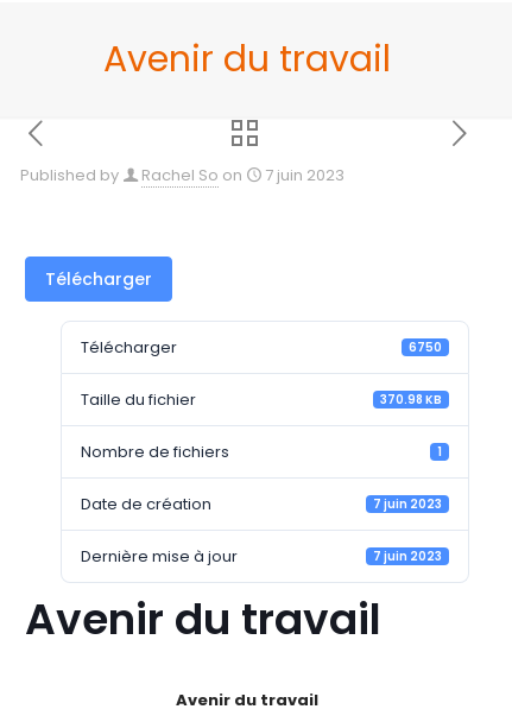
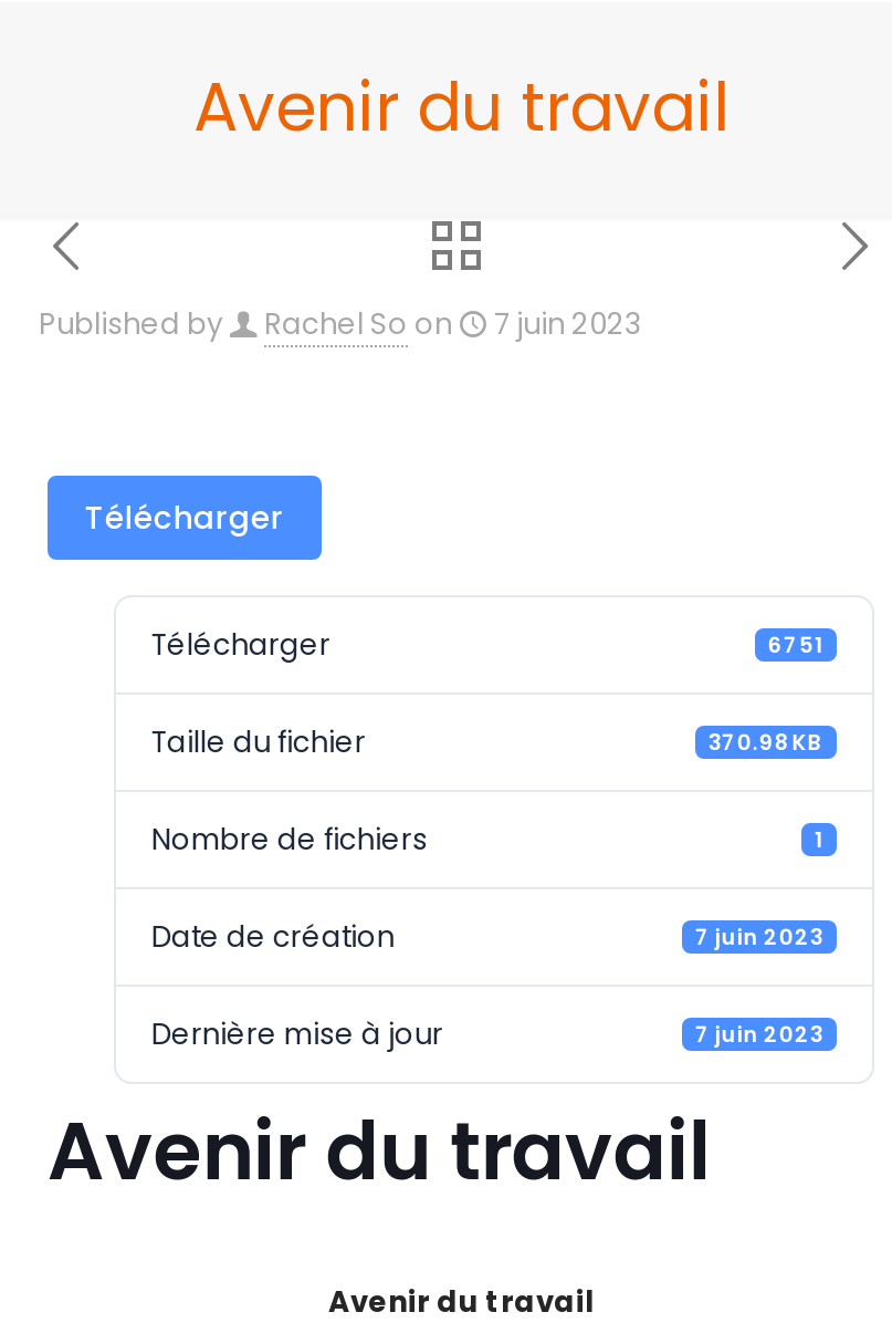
- 6750
+ 6751
